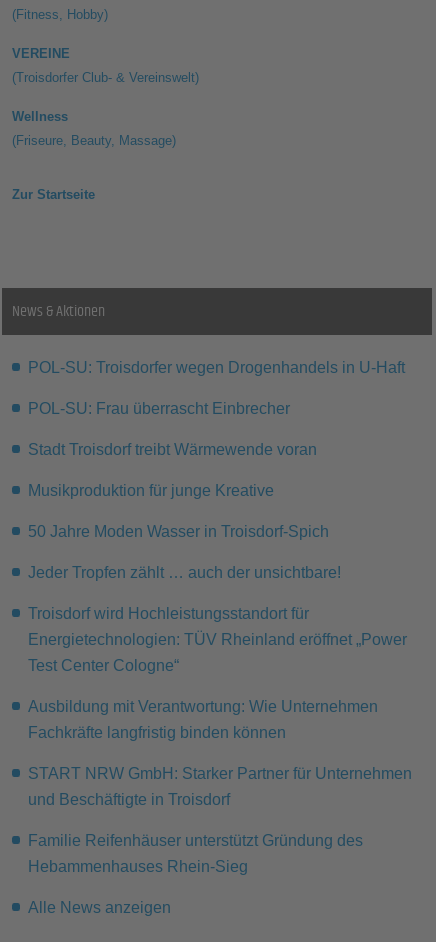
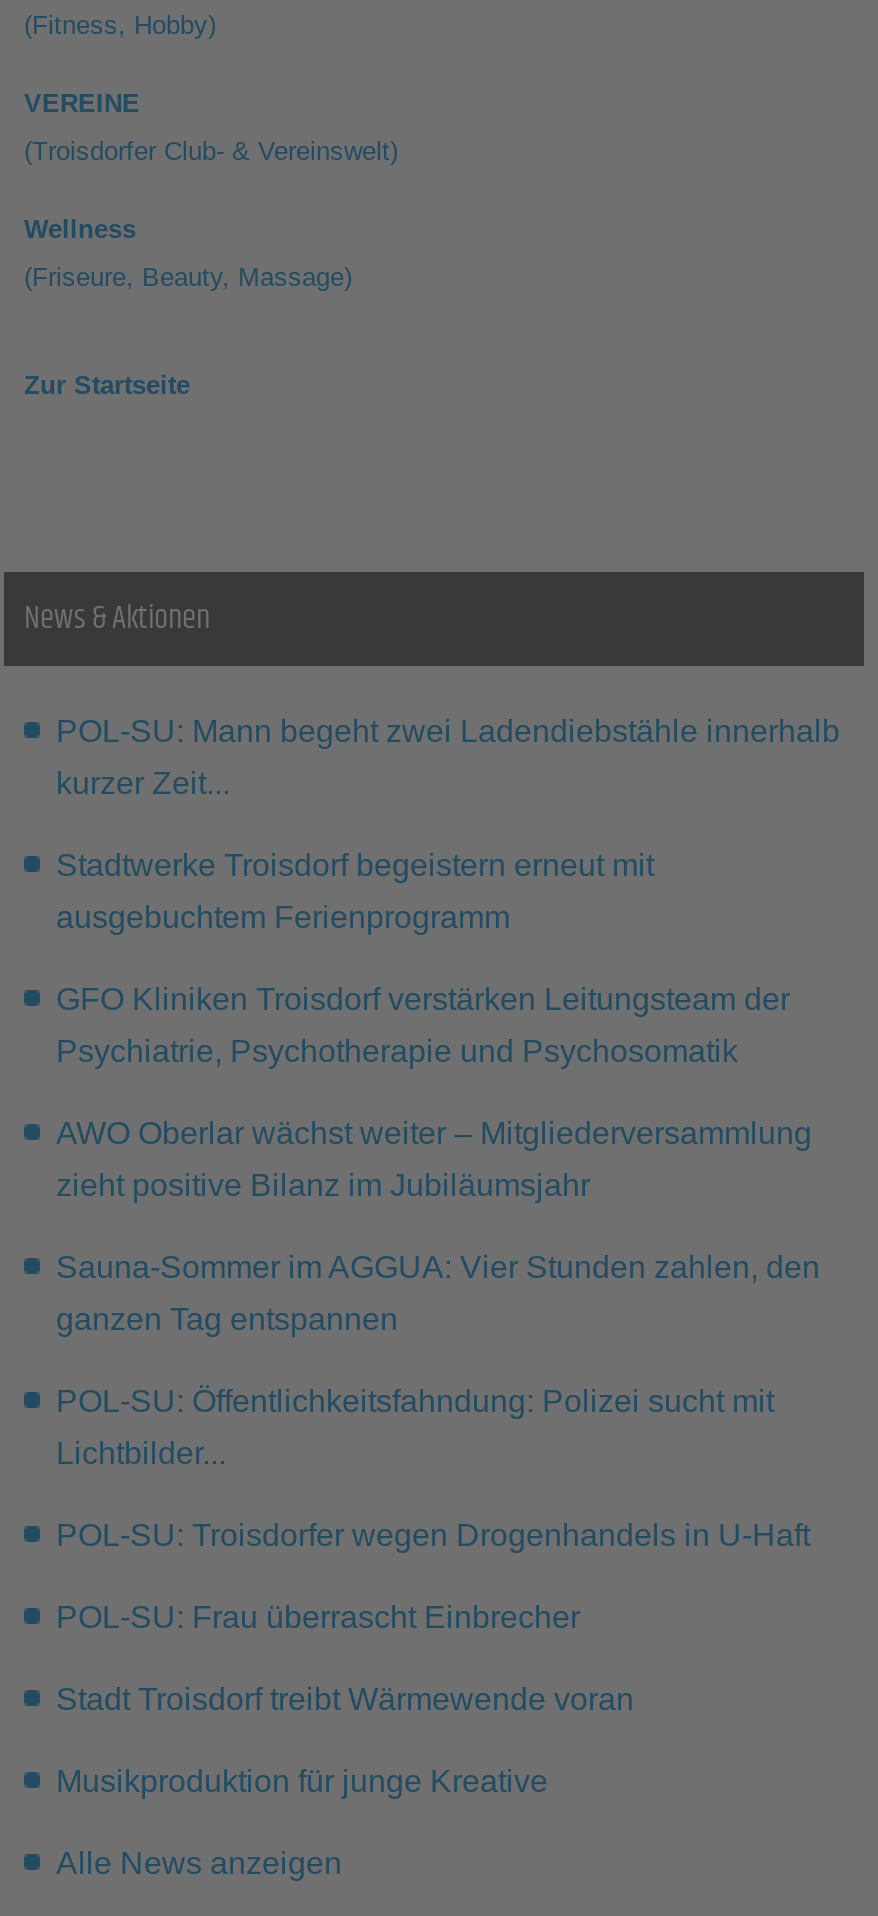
+ POL-SU: Mann begeht zwei Ladendiebstähle innerhalb
+ kurzer Zeit...
+ Stadtwerke Troisdorf begeistern erneut mit
+ ausgebuchtem Ferienprogramm
+ GFO Kliniken Troisdorf verstärken Leitungsteam der
+ Psychiatrie, Psychotherapie und Psychosomatik
+ AWO Oberlar wächst weiter – Mitgliederversammlung
+ zieht positive Bilanz im Jubiläumsjahr
+ Sauna-Sommer im AGGUA: Vier Stunden zahlen, den
+ ganzen Tag entspannen
+ POL-SU: Öffentlichkeitsfahndung: Polizei sucht mit
+ Lichtbilder...

moved down: POL-SU: Troisdorfer wegen Drogenhandels in U-Haft | POL-SU: Frau überrascht Einbrecher | Stadt Troisdorf treibt Wärmewende voran | Musikproduktion für junge Kreative

- 50 Jahre Moden Wasser in Troisdorf-Spich
- Jeder Tropfen zählt … auch der unsichtbare!
- Troisdorf wird Hochleistungsstandort für
- Energietechnologien: TÜV Rheinland eröffnet „Power
- Test Center Cologne“
- Ausbildung mit Verantwortung: Wie Unternehmen
- Fachkräfte langfristig binden können
- START NRW GmbH: Starker Partner für Unternehmen
- und Beschäftigte in Troisdorf
- Familie Reifenhäuser unterstützt Gründung des
- Hebammenhauses Rhein-Sieg
